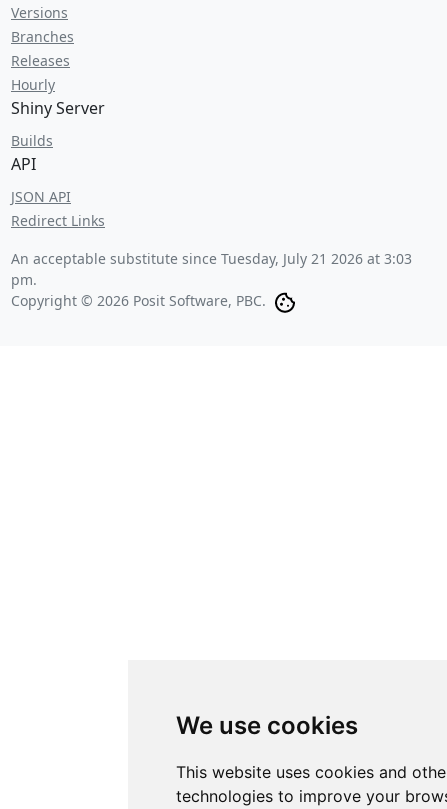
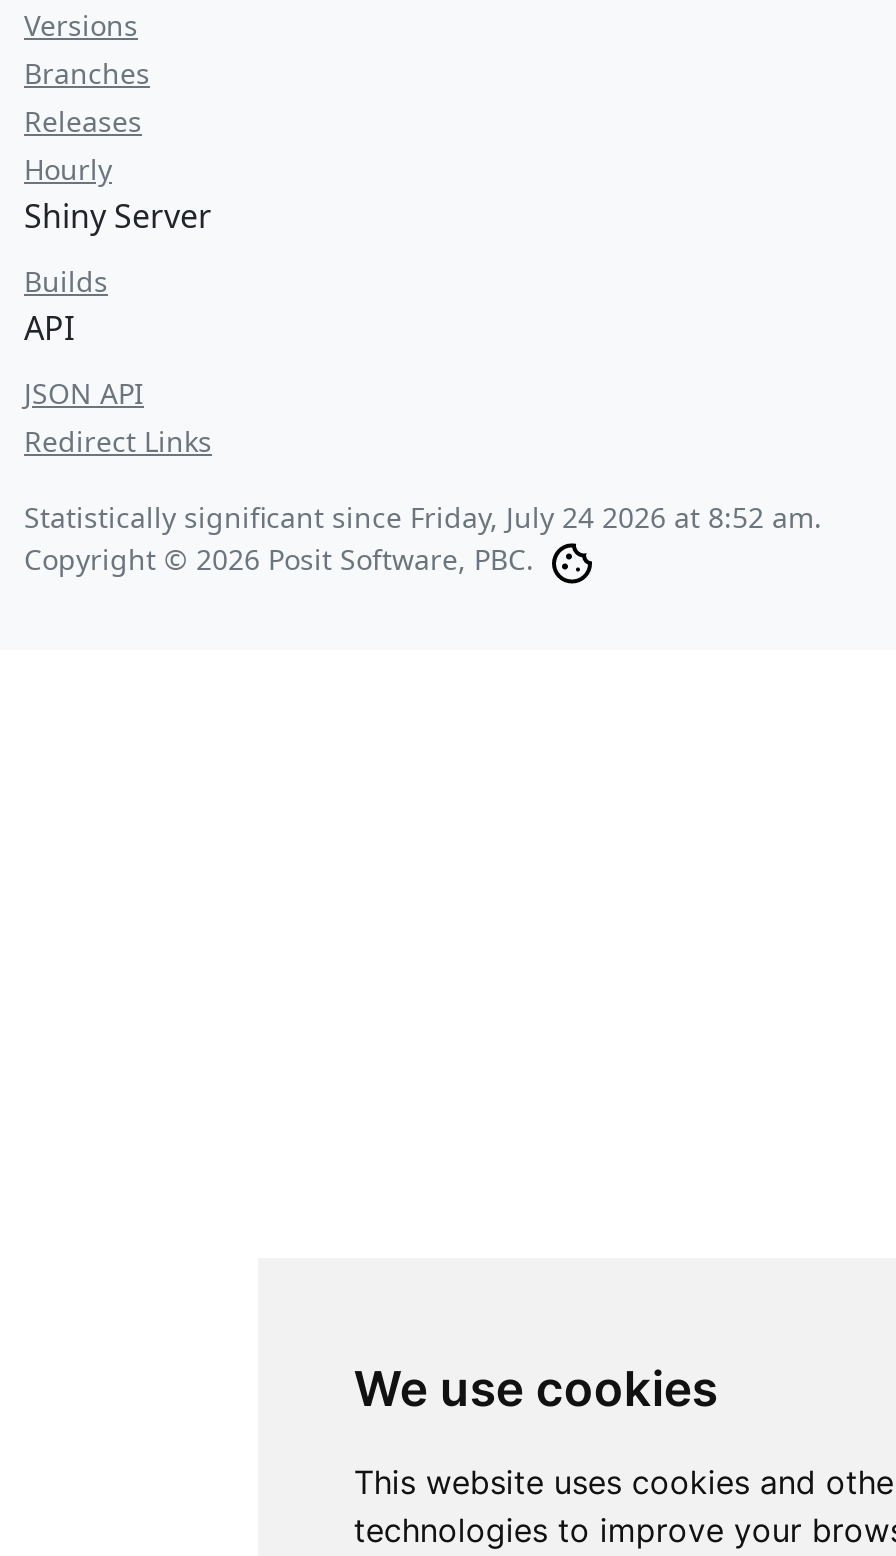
- An acceptable substitute since Tuesday, July 21 2026 at 3:03
- pm.
+ Statistically significant since Friday, July 24 2026 at 8:52 am.
